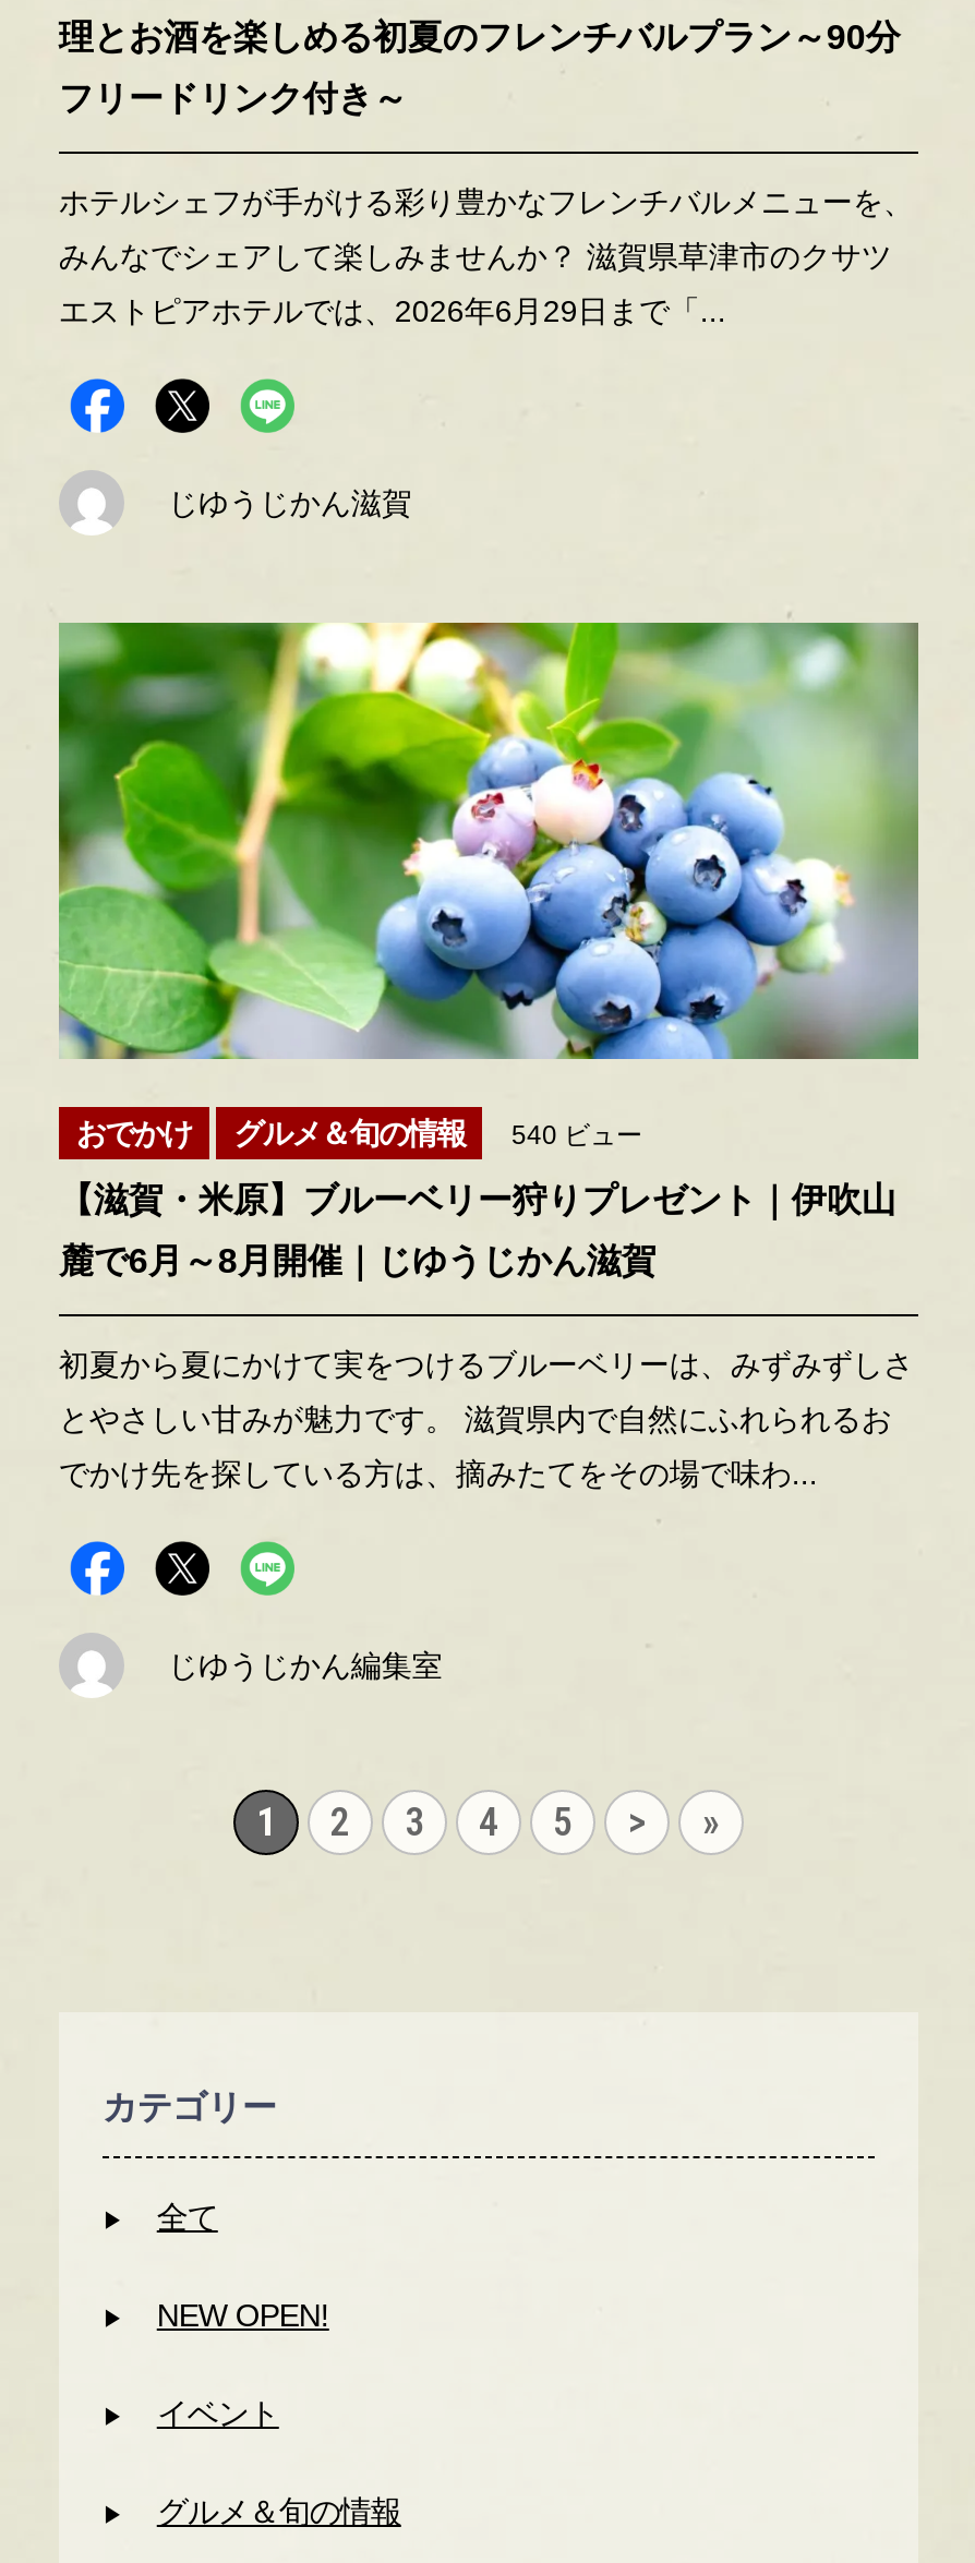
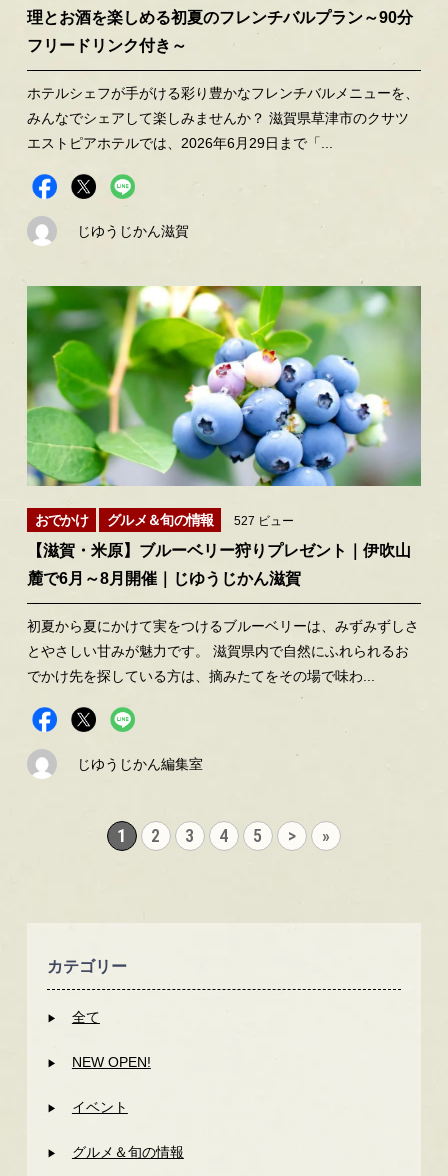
- おでかけ グルメ＆旬の情報 540 ビュー
+ おでかけ グルメ＆旬の情報 527 ビュー
